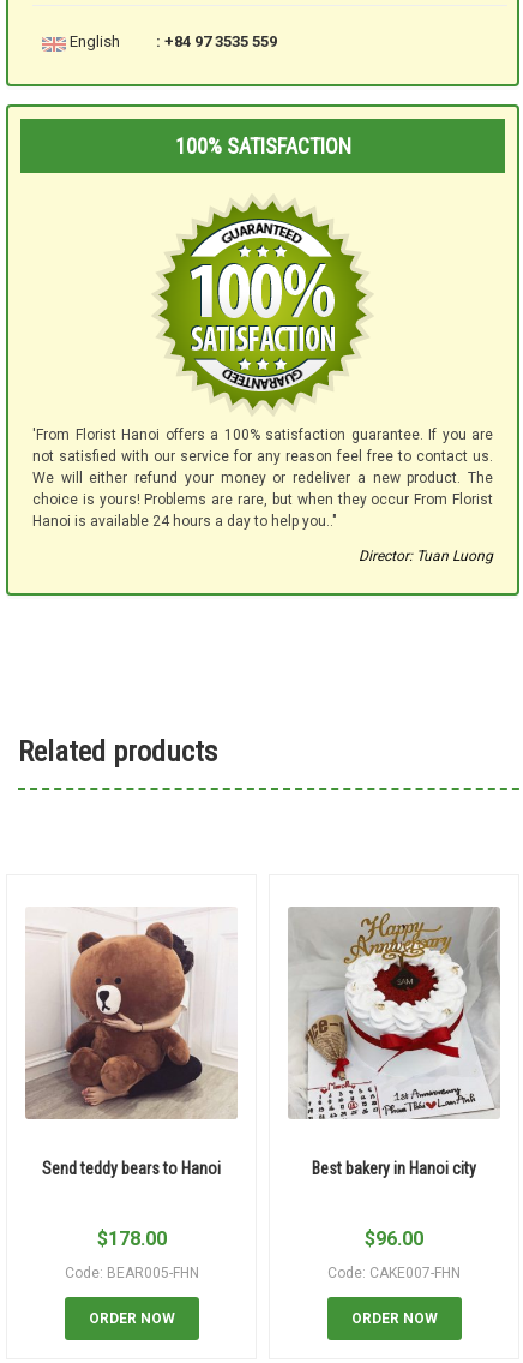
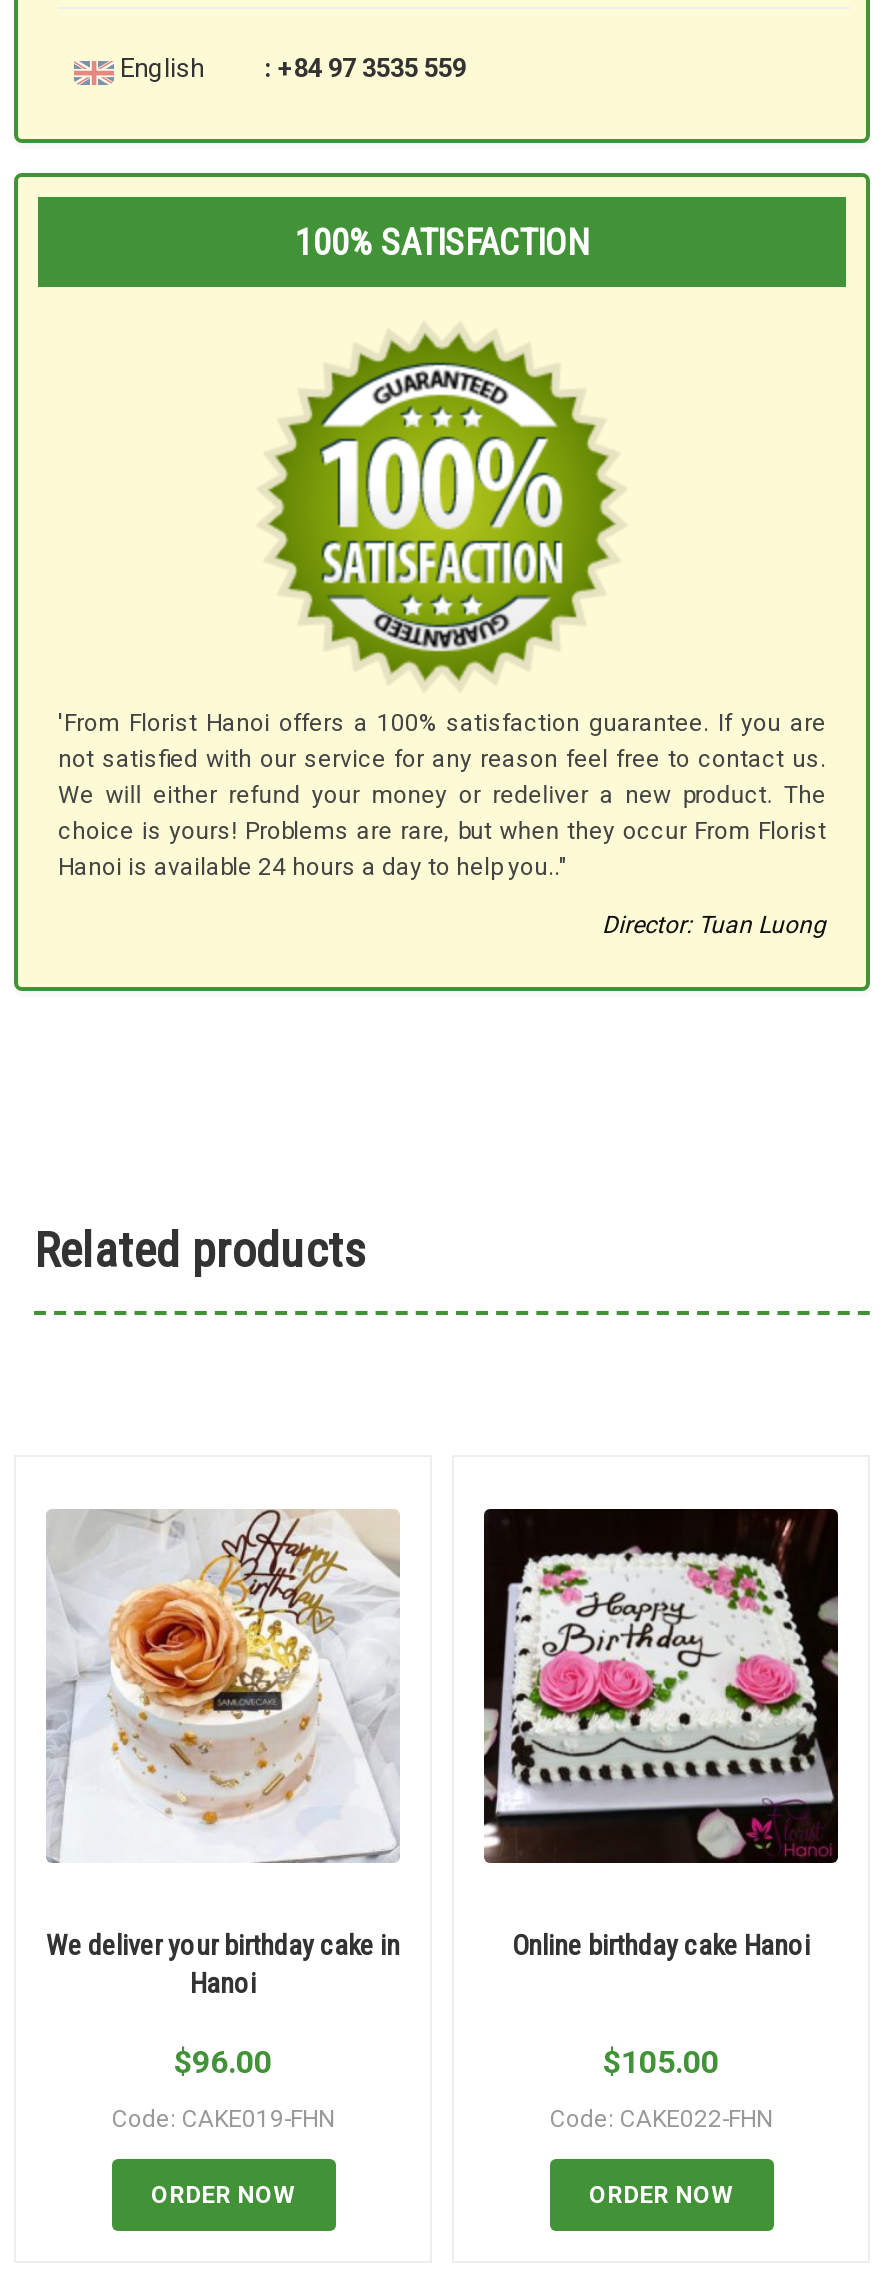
- [image]
- Send teddy bears to Hanoi
+ [image]
+ We deliver your birthday cake in
+ Hanoi

- [image]
- Best bakery in Hanoi city
+ [image]
+ Online birthday cake Hanoi

- $178.00
+ $96.00

- $96.00
+ $105.00

- Code: BEAR005-FHN
+ Code: CAKE019-FHN

- Code: CAKE007-FHN
+ Code: CAKE022-FHN
